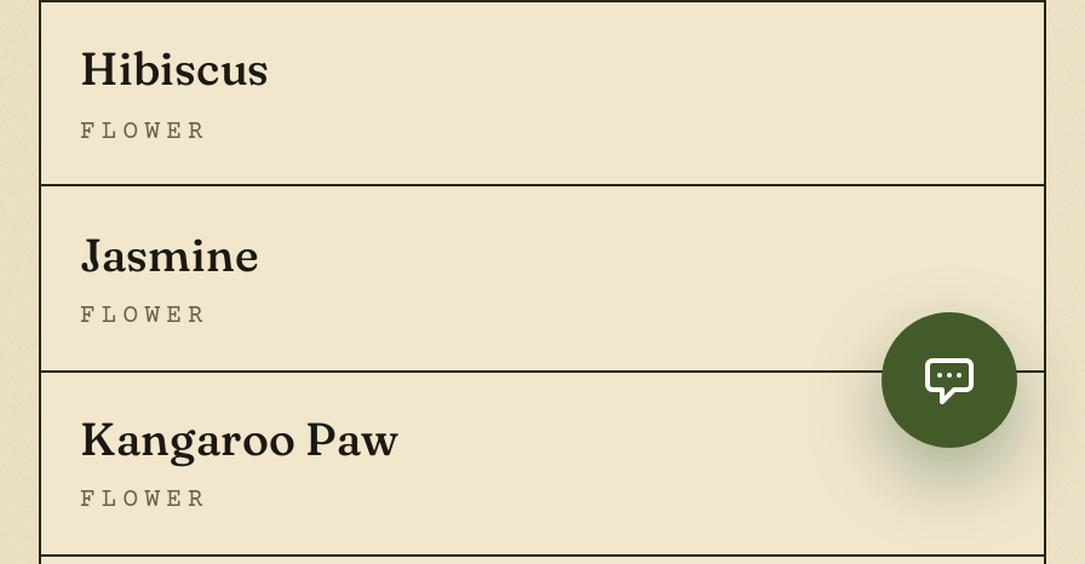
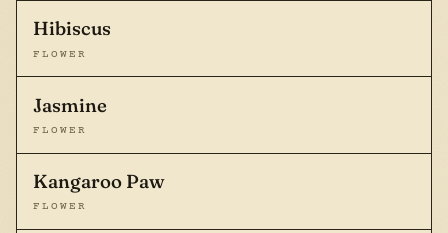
- [image]
